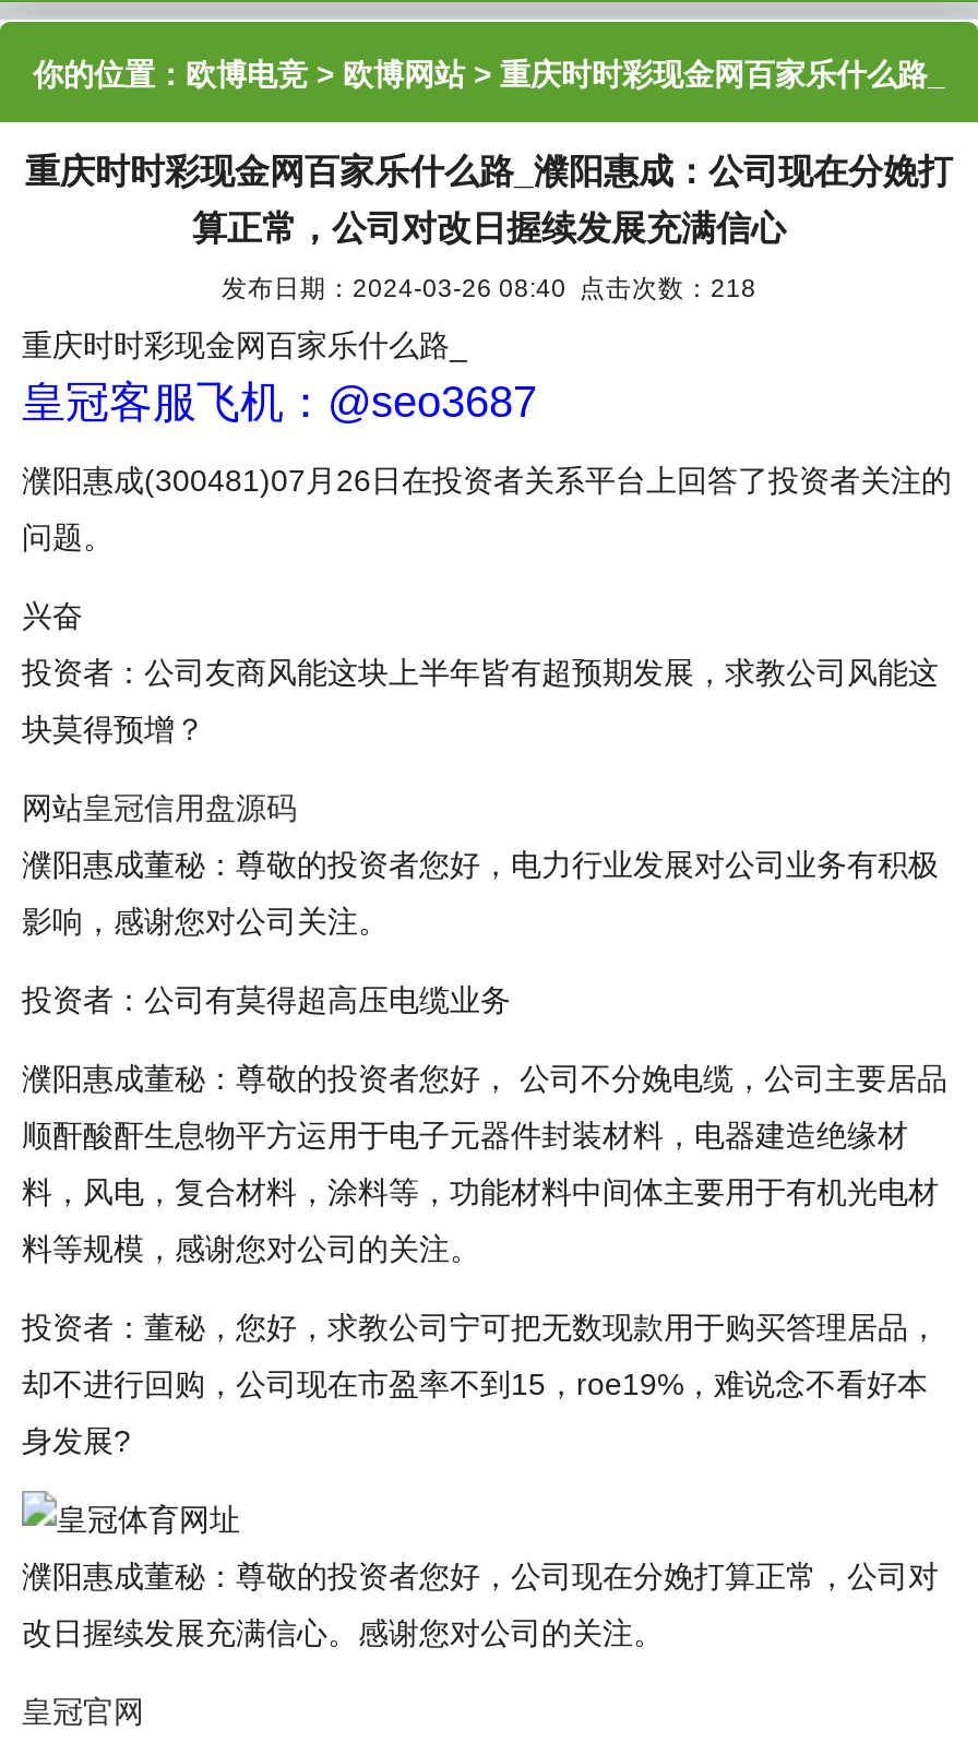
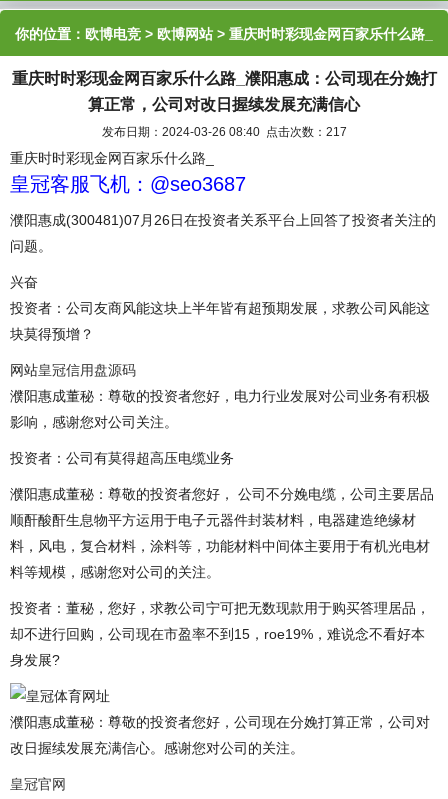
- 发布日期：2024-03-26 08:40 点击次数：218
+ 发布日期：2024-03-26 08:40 点击次数：217
